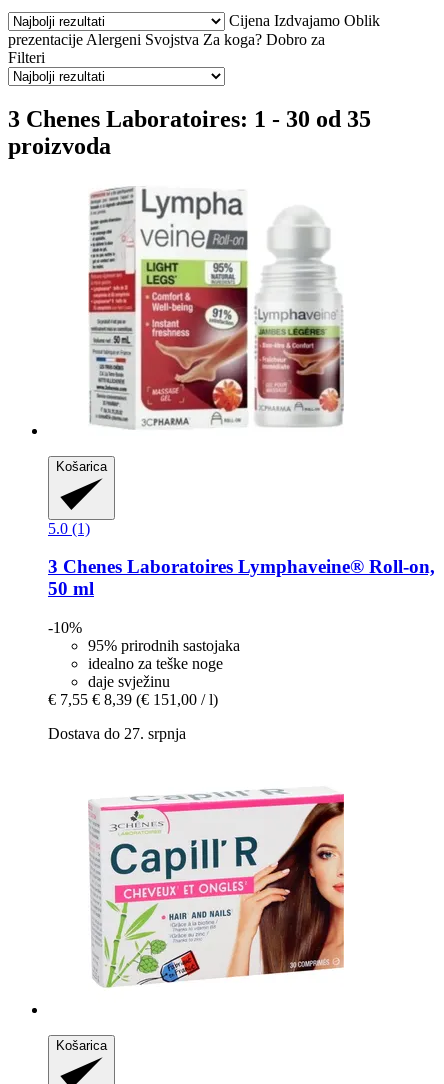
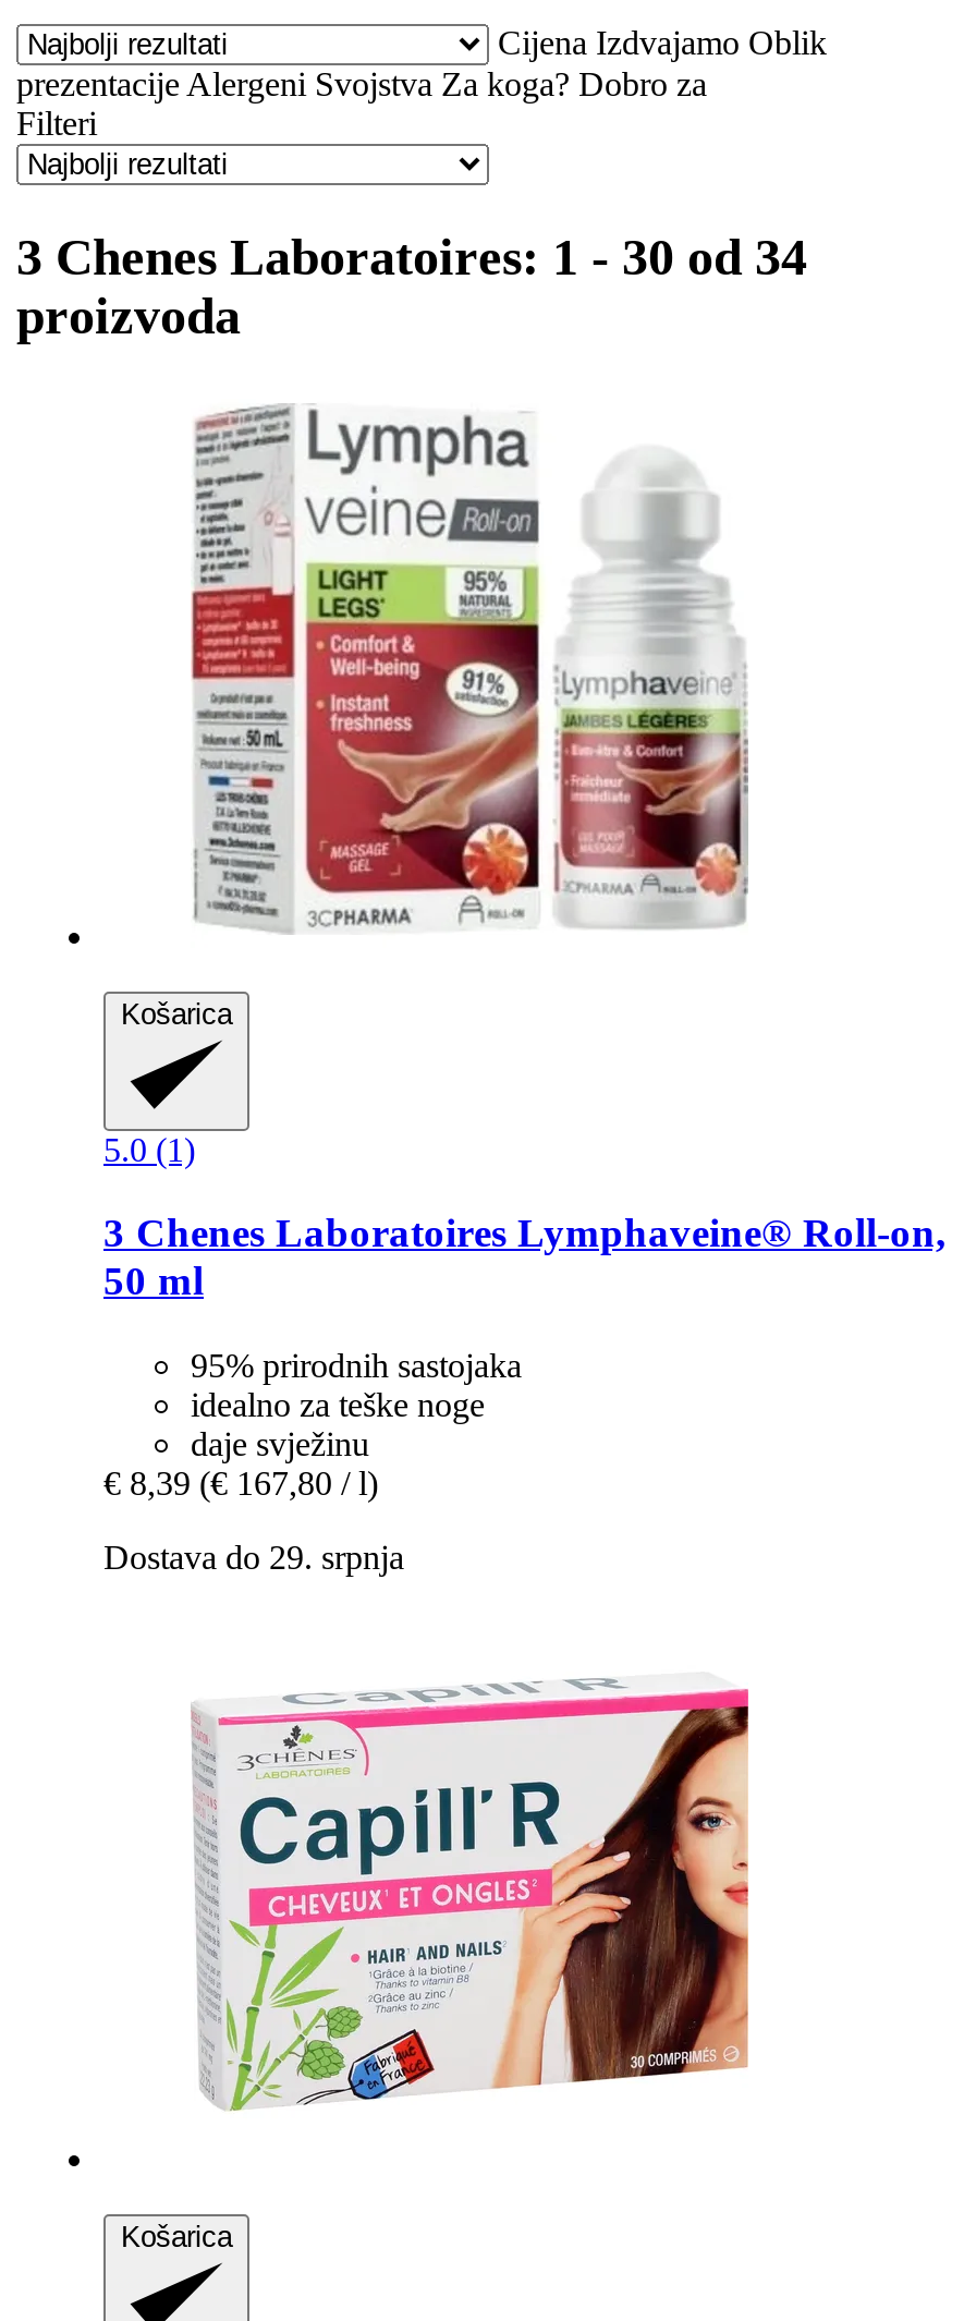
- 3 Chenes Laboratoires: 1 - 30 od 35
+ 3 Chenes Laboratoires: 1 - 30 od 34

- -10%

- € 7,55 € 8,39 (€ 151,00 / l)
+ € 8,39 (€ 167,80 / l)

- Dostava do 27. srpnja
+ Dostava do 29. srpnja
